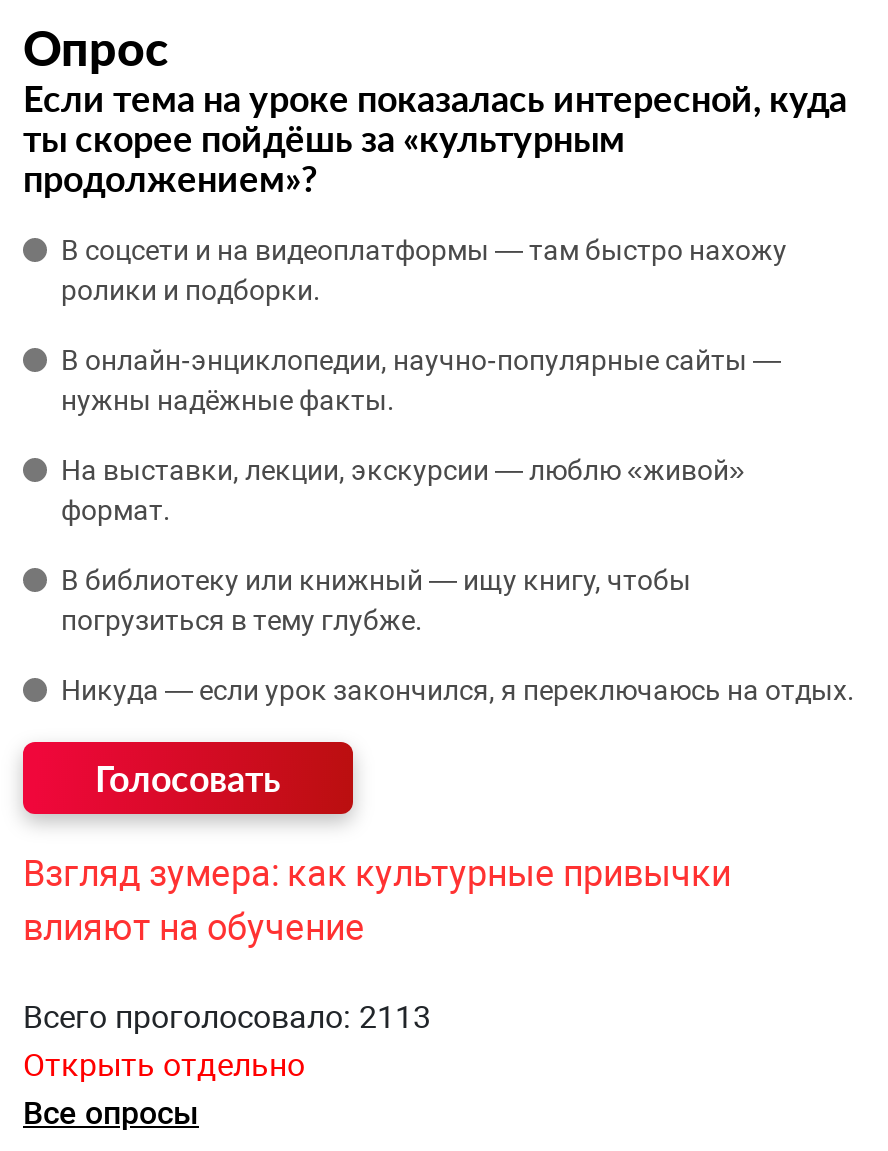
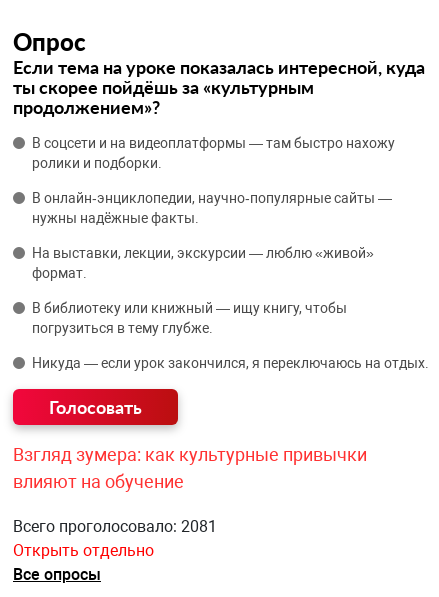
- Всего проголосовало: 2113
+ Всего проголосовало: 2081
